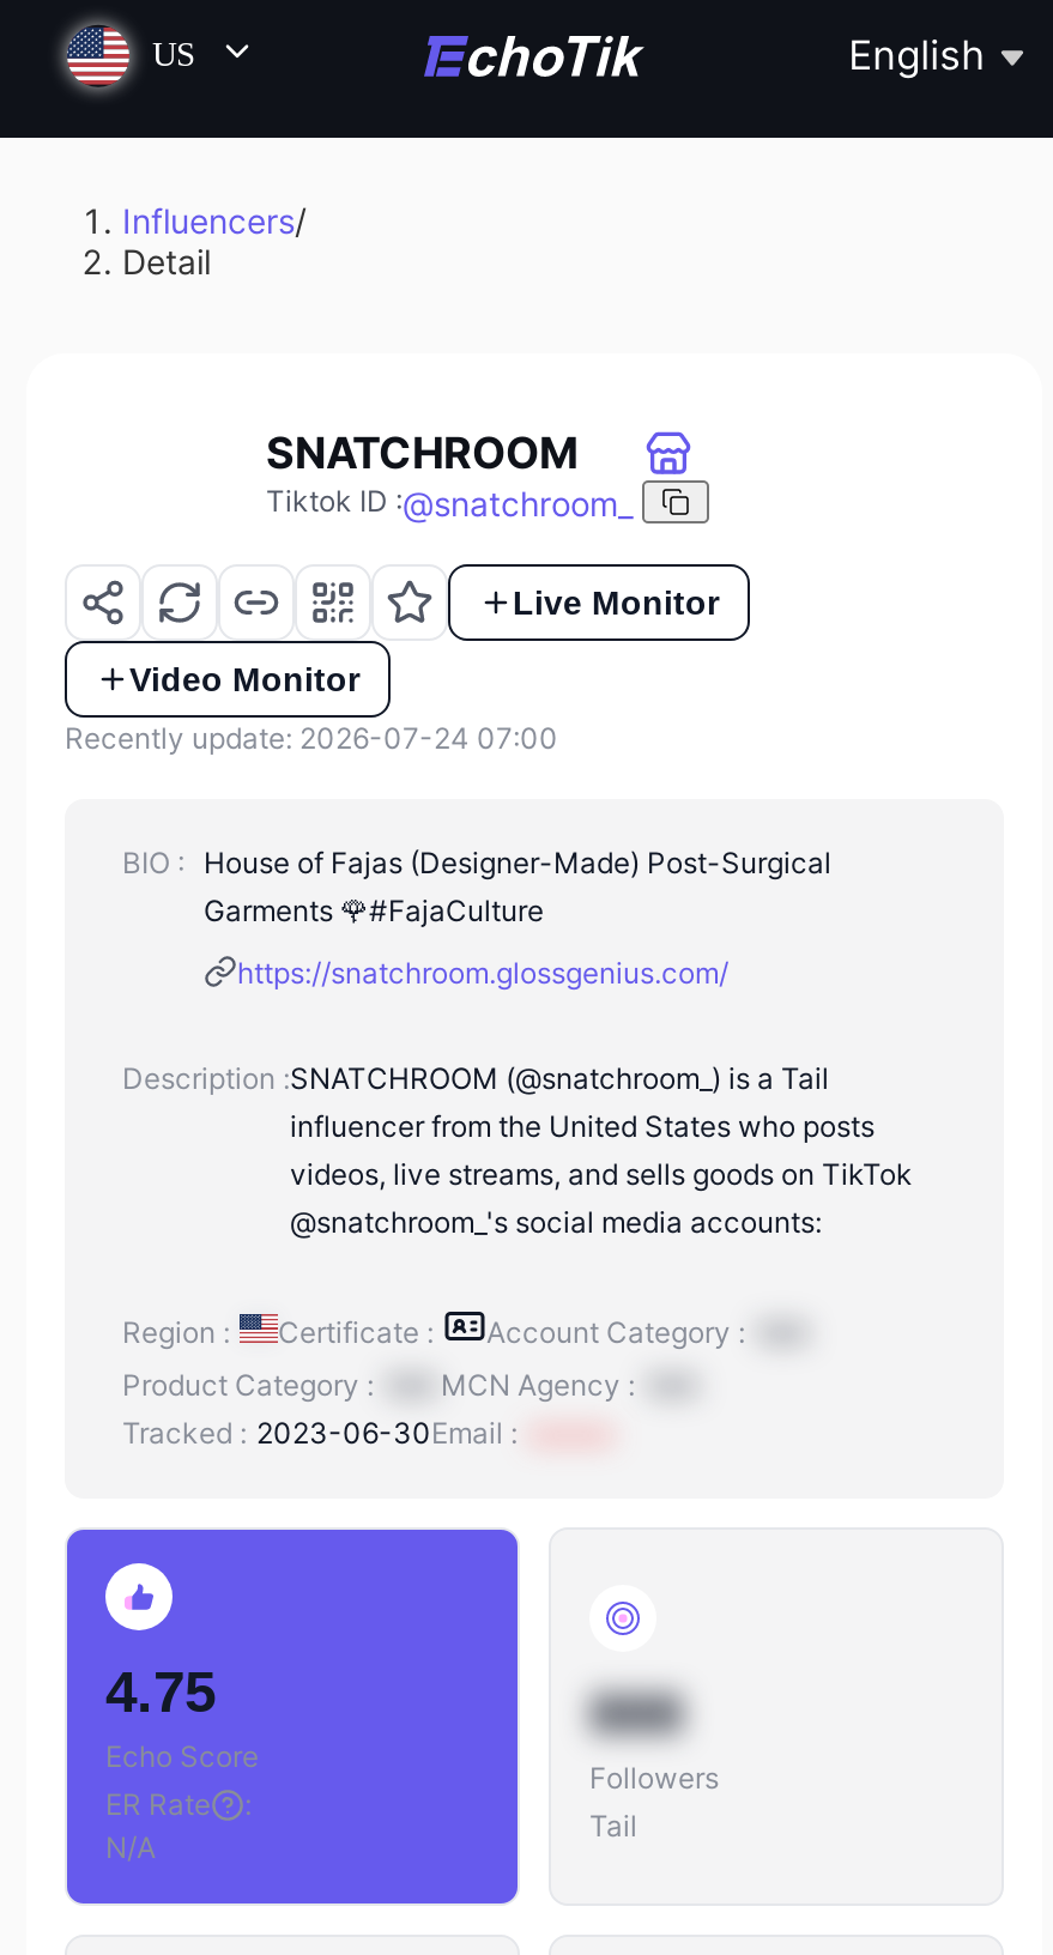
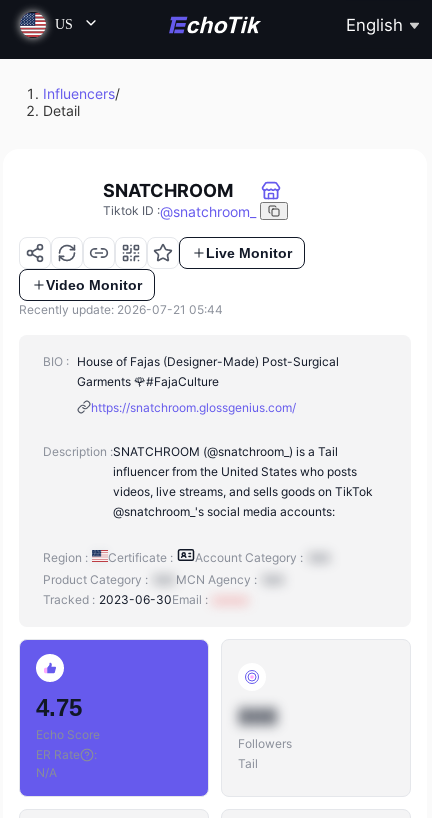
- Recently update: 2026-07-24 07:00
+ Recently update: 2026-07-21 05:44
